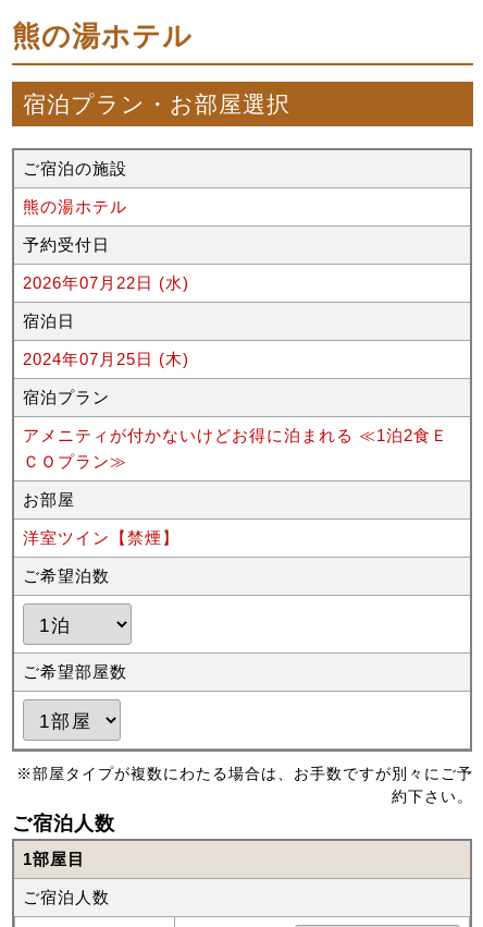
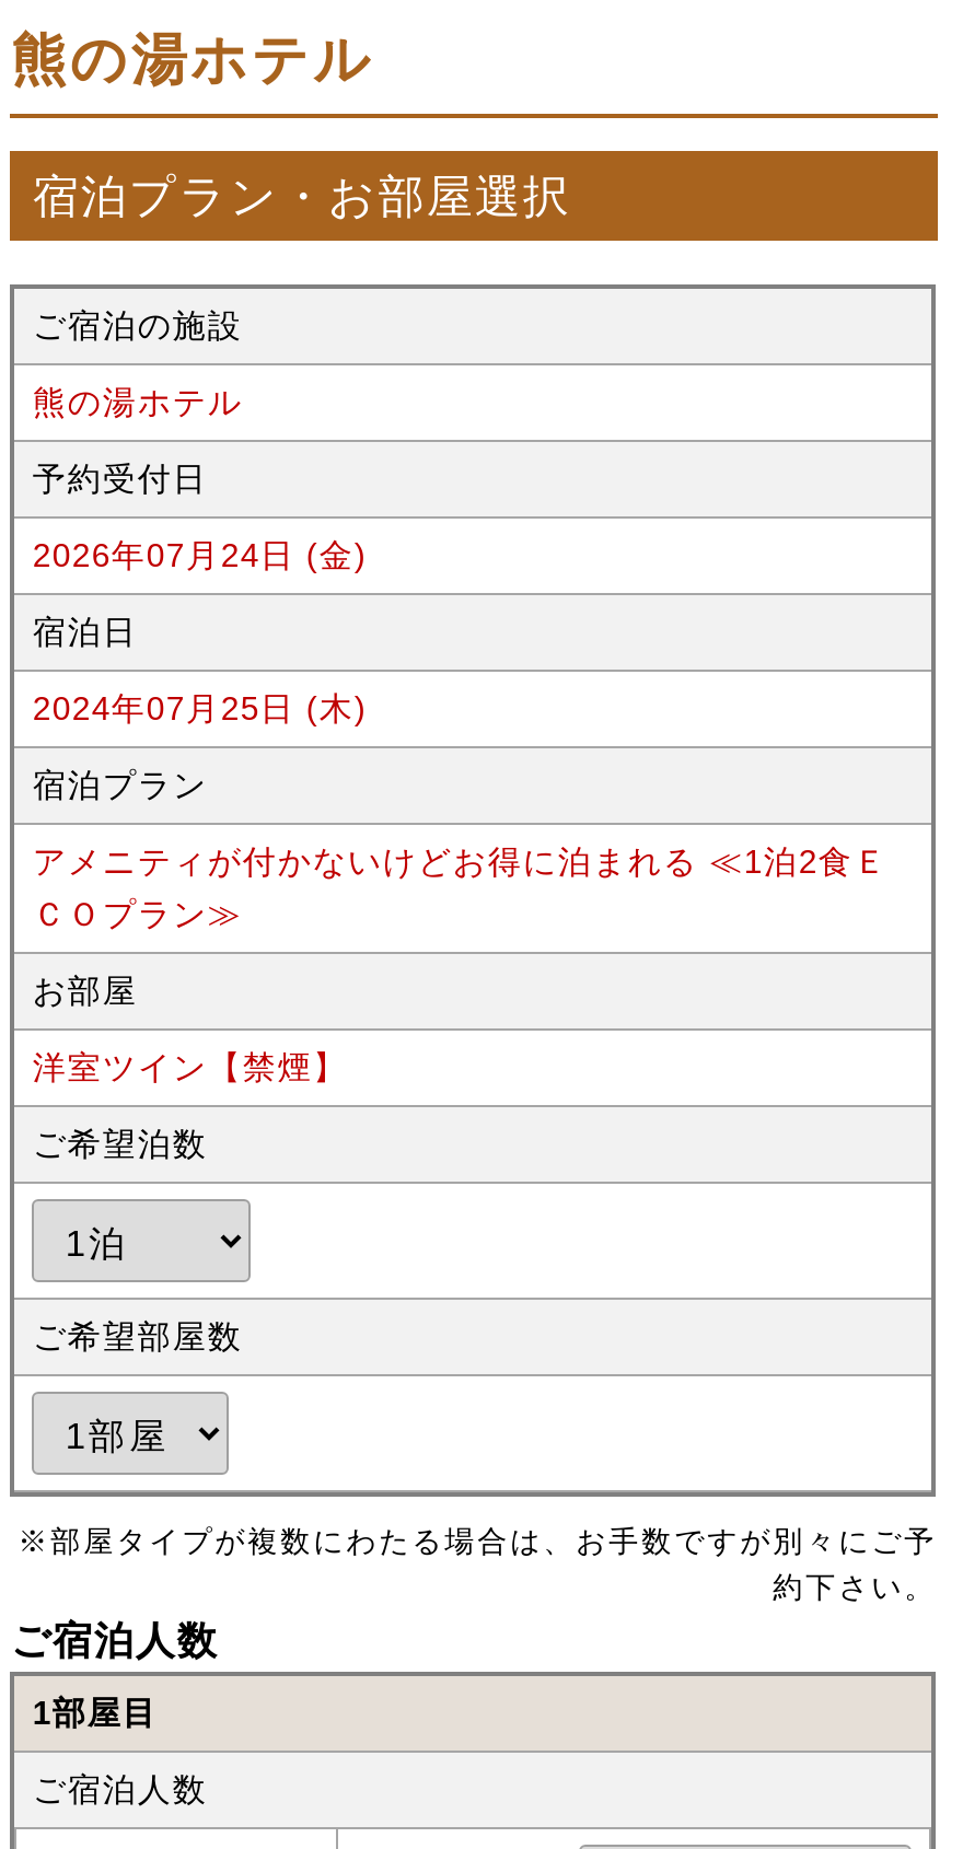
- 2026年07月22日 (水)
+ 2026年07月24日 (金)
